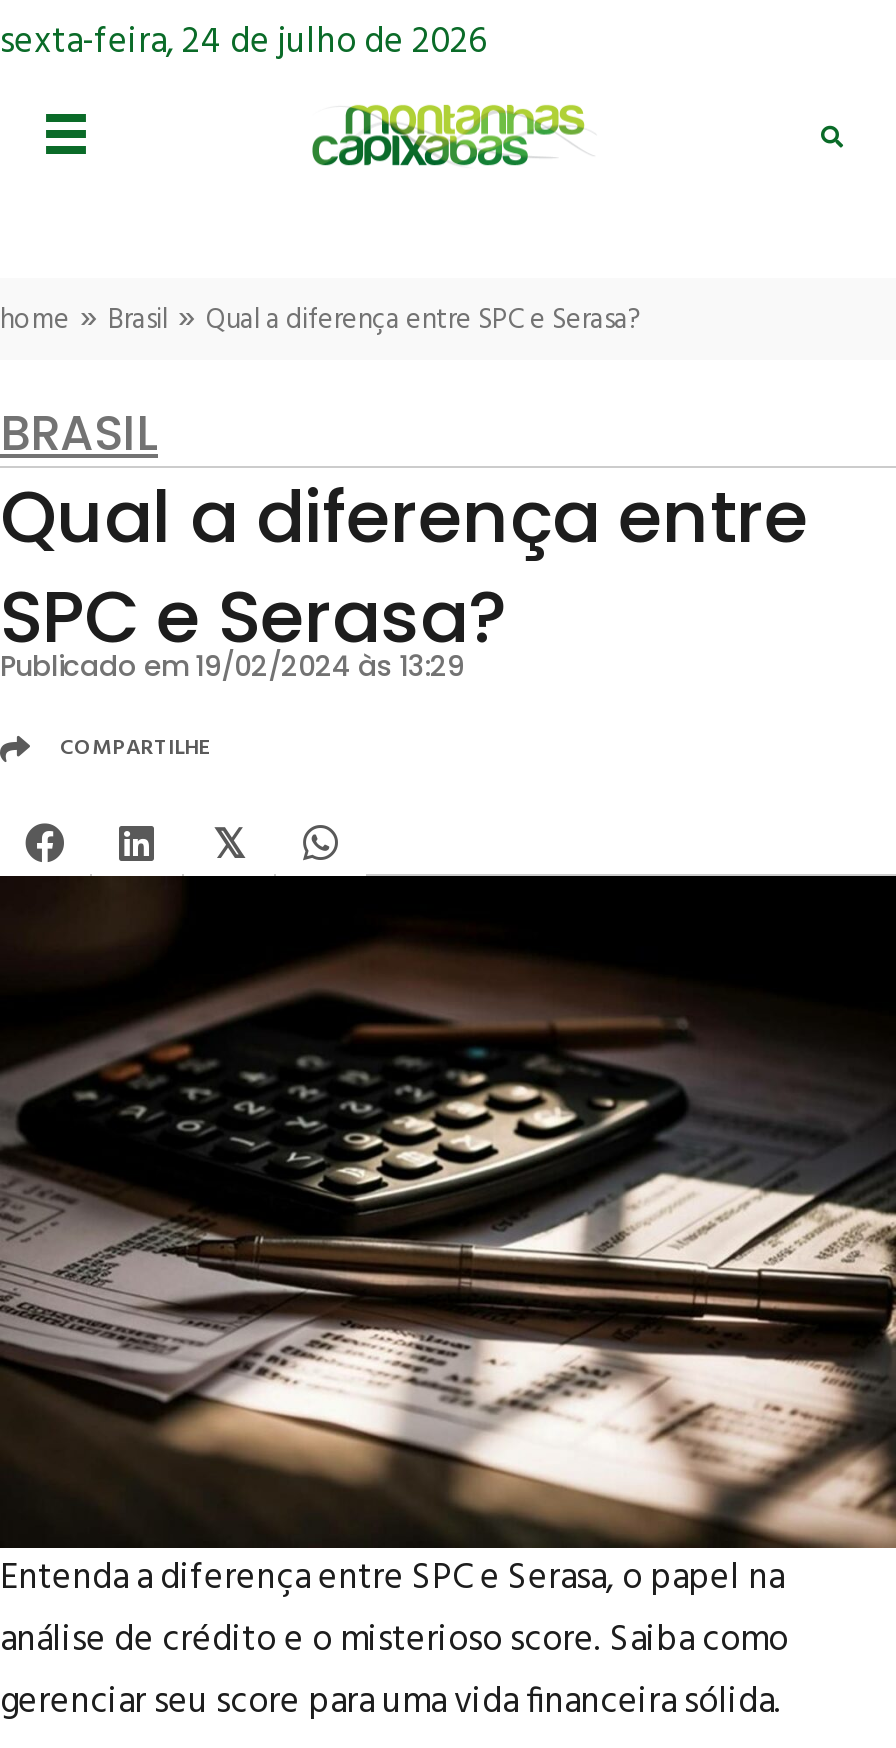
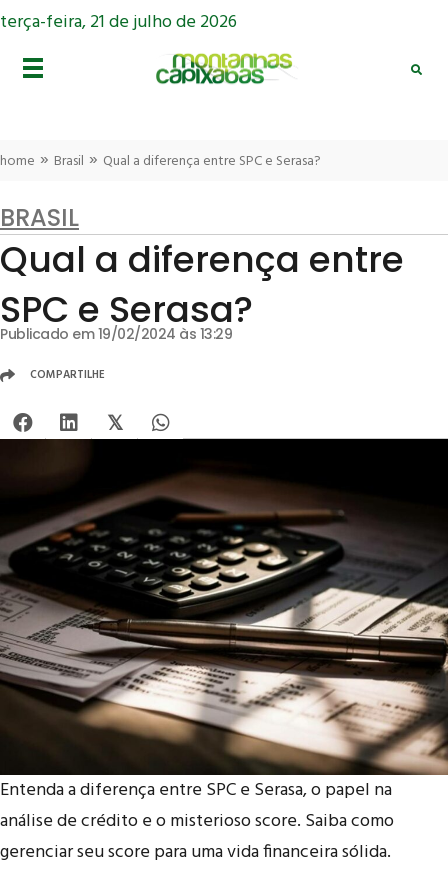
- sexta-feira, 24 de julho de 2026
+ terça-feira, 21 de julho de 2026
